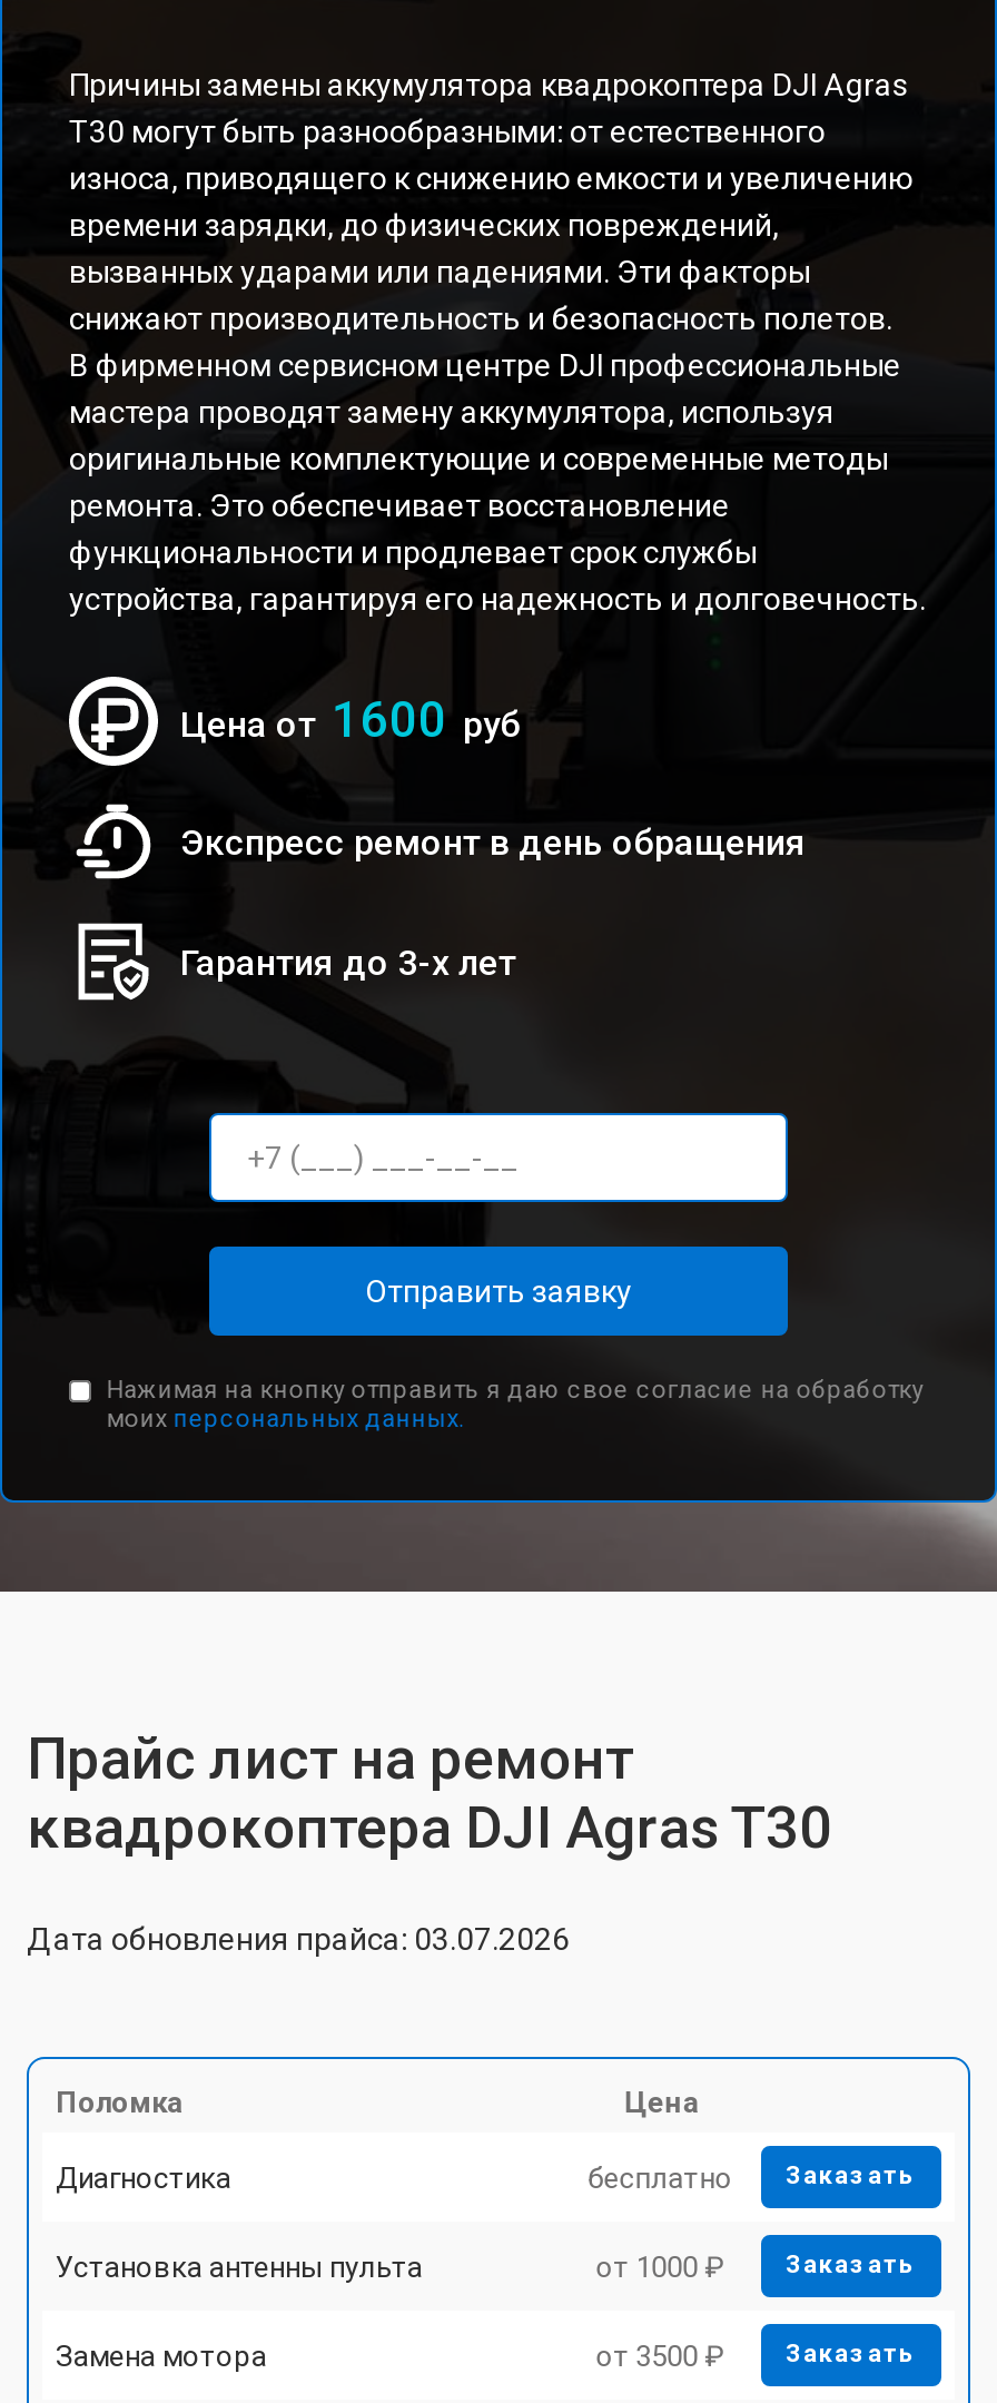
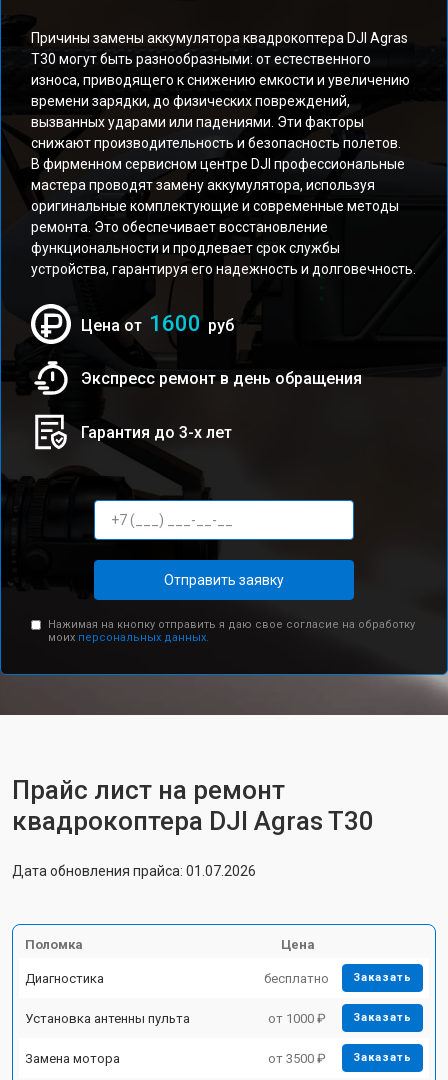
- Дата обновления прайса: 03.07.2026
+ Дата обновления прайса: 01.07.2026
